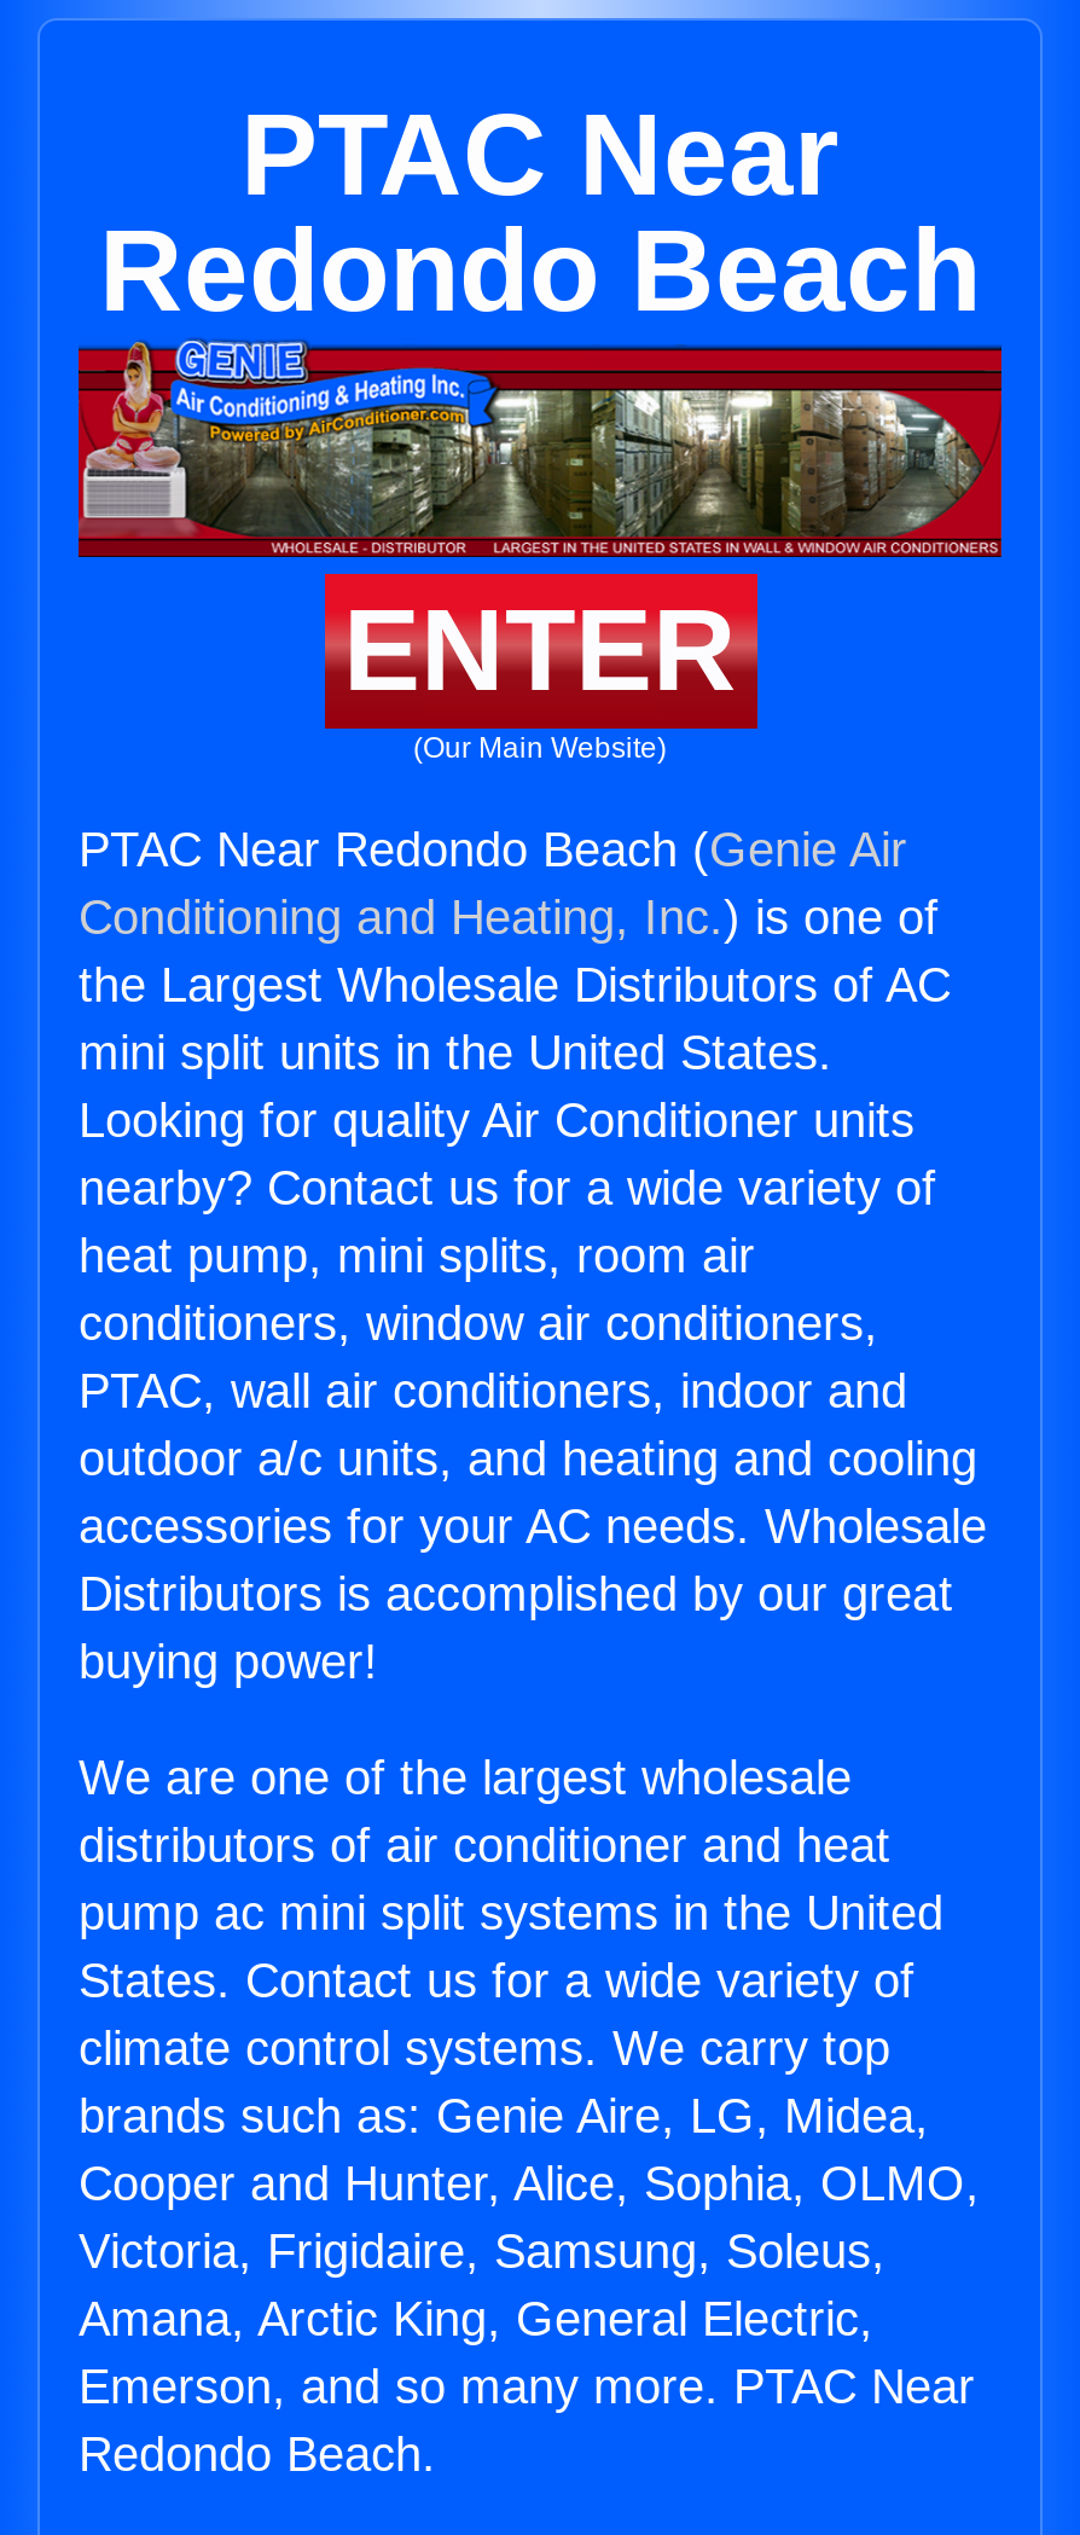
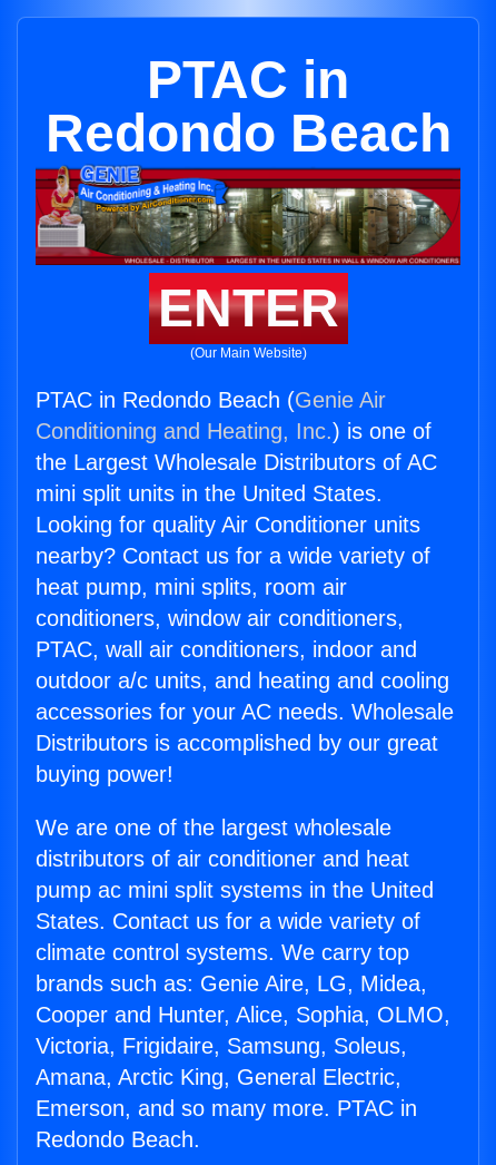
- PTAC Near
+ PTAC in

- PTAC Near Redondo Beach (Genie Air
+ PTAC in Redondo Beach (Genie Air

- Emerson, and so many more. PTAC Near
+ Emerson, and so many more. PTAC in
